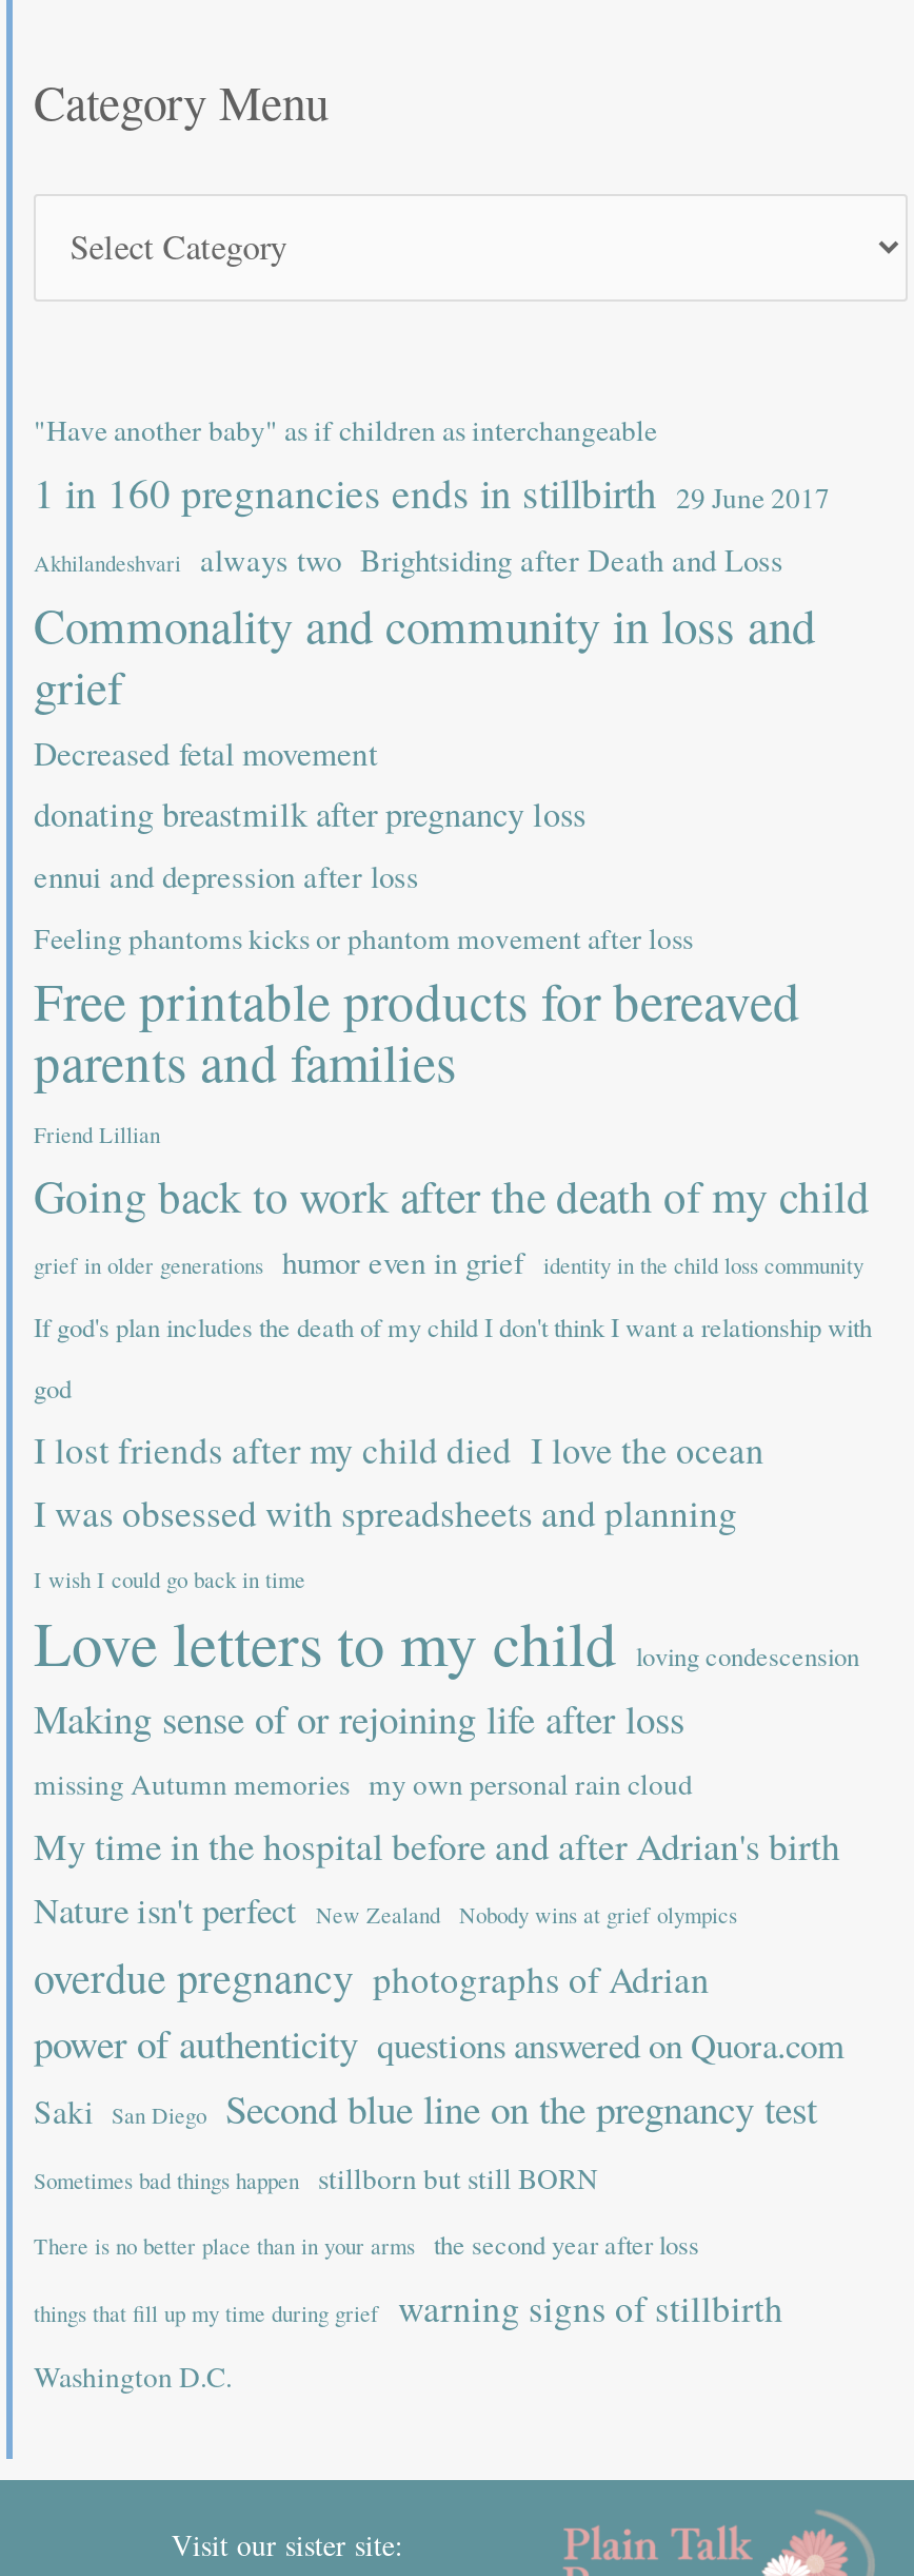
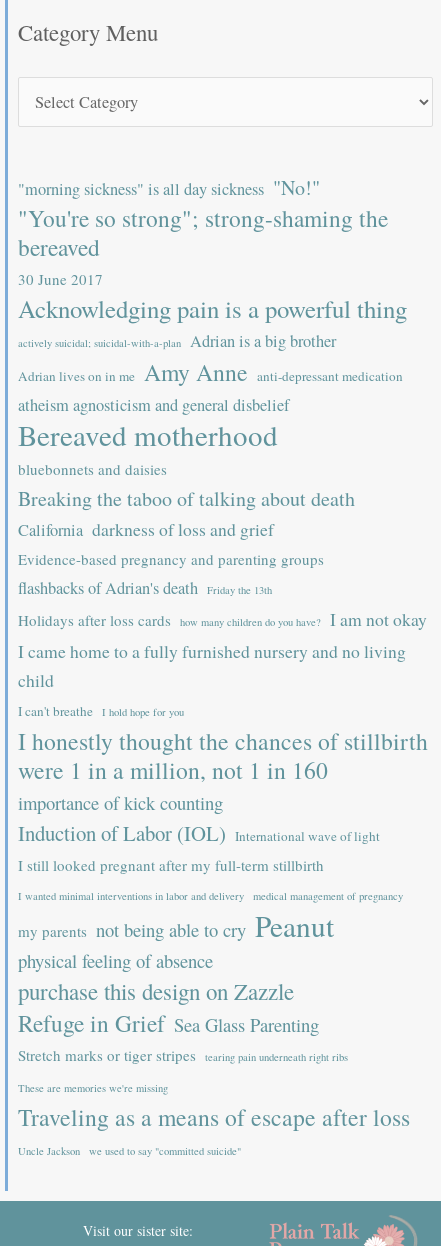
- "Have another baby" as if children as interchangeable
- 1 in 160 pregnancies ends in stillbirth 29 June 2017
- Akhilandeshvari
- always two Brightsiding after Death and Loss
- Commonality and community in loss and
- grief
- Decreased fetal movement
- donating breastmilk after pregnancy loss
- ennui and depression after loss
- Feeling phantoms kicks or phantom movement after loss
- Free printable products for bereaved
- parents and families
- Friend Lillian
- Going back to work after the death of my child
- grief in older generations
- humor even in grief
- identity in the child loss community
- If god's plan includes the death of my child I don't think I want a relationship with
- god
- I lost friends after my child died I love the ocean
- I was obsessed with spreadsheets and planning
- I wish I could go back in time
- Love letters to my child loving condescension
- Making sense of or rejoining life after loss
- missing Autumn memories my own personal rain cloud
- My time in the hospital before and after Adrian's birth
- Nature isn't perfect
- New Zealand
- Nobody wins at grief olympics
- overdue pregnancy photographs of Adrian
- power of authenticity questions answered on Quora.com
- Saki
- San Diego
- Second blue line on the pregnancy test
- Sometimes bad things happen
- stillborn but still BORN
- There is no better place than in your arms
- the second year after loss
- things that fill up my time during grief
- warning signs of stillbirth
- Washington D.C.
+ "morning sickness" is all day sickness "No!"
+ "You're so strong"; strong-shaming the
+ bereaved
+ 30 June 2017
+ Acknowledging pain is a powerful thing
+ actively suicidal; suicidal-with-a-plan
+ Adrian is a big brother
+ Adrian lives on in me Amy Anne anti-depressant medication
+ atheism agnosticism and general disbelief
+ Bereaved motherhood
+ bluebonnets and daisies
+ Breaking the taboo of talking about death
+ California darkness of loss and grief
+ Evidence-based pregnancy and parenting groups
+ flashbacks of Adrian's death
+ Friday the 13th
+ Holidays after loss cards
+ how many children do you have?
+ I am not okay
+ I came home to a fully furnished nursery and no living
+ child
+ I can't breathe
+ I hold hope for you
+ I honestly thought the chances of stillbirth
+ were 1 in a million, not 1 in 160
+ importance of kick counting
+ Induction of Labor (IOL) International wave of light
+ I still looked pregnant after my full-term stillbirth
+ I wanted minimal interventions in labor and delivery
+ medical management of pregnancy
+ my parents not being able to cry Peanut
+ physical feeling of absence
+ purchase this design on Zazzle
+ Refuge in Grief Sea Glass Parenting
+ Stretch marks or tiger stripes
+ tearing pain underneath right ribs
+ These are memories we're missing
+ Traveling as a means of escape after loss
+ Uncle Jackson
+ we used to say "committed suicide"
